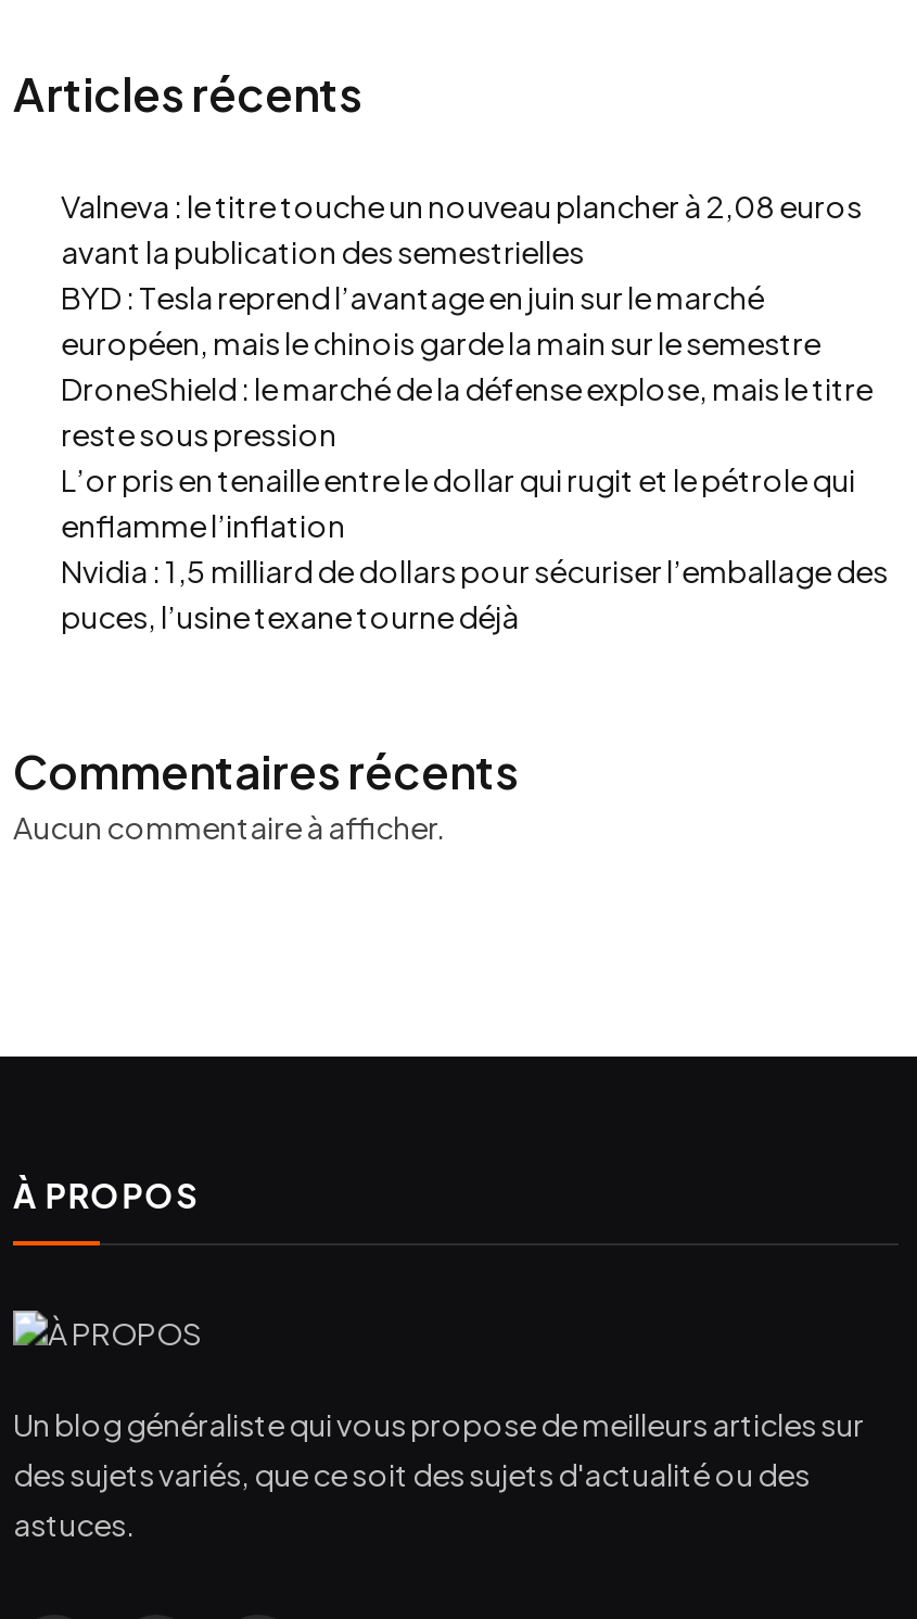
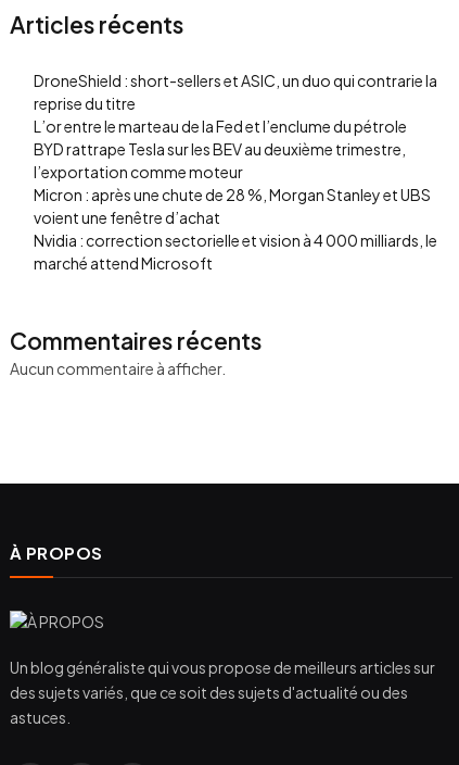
- Valneva : le titre touche un nouveau plancher à 2,08 euros
- avant la publication des semestrielles
- BYD : Tesla reprend l’avantage en juin sur le marché
- européen, mais le chinois garde la main sur le semestre
- DroneShield : le marché de la défense explose, mais le titre
- reste sous pression
- L’or pris en tenaille entre le dollar qui rugit et le pétrole qui
- enflamme l’inflation
- Nvidia : 1,5 milliard de dollars pour sécuriser l’emballage des
- puces, l’usine texane tourne déjà
+ DroneShield : short-sellers et ASIC, un duo qui contrarie la
+ reprise du titre
+ L’or entre le marteau de la Fed et l’enclume du pétrole
+ BYD rattrape Tesla sur les BEV au deuxième trimestre,
+ l’exportation comme moteur
+ Micron : après une chute de 28 %, Morgan Stanley et UBS
+ voient une fenêtre d’achat
+ Nvidia : correction sectorielle et vision à 4 000 milliards, le
+ marché attend Microsoft
